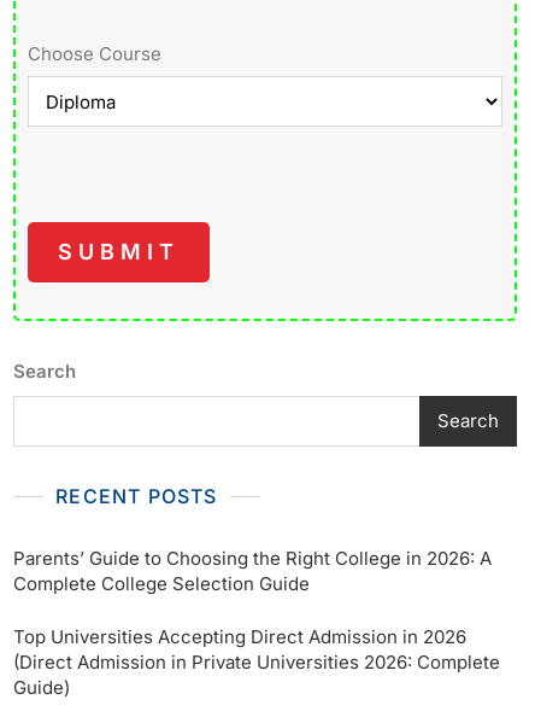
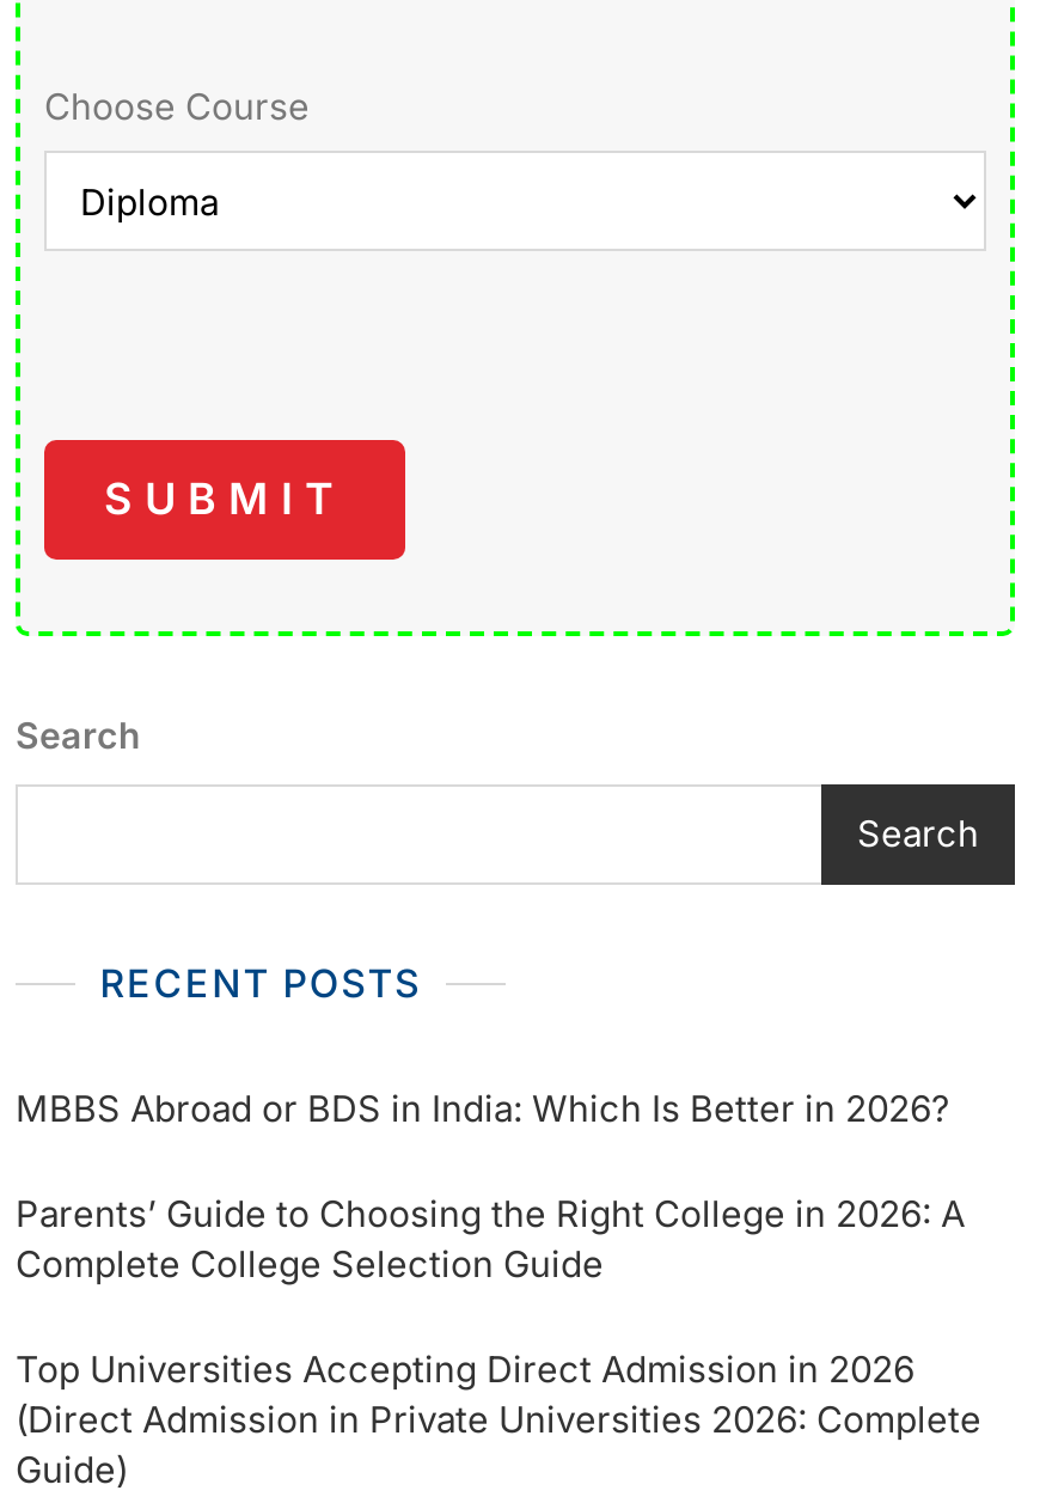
+ MBBS Abroad or BDS in India: Which Is Better in 2026?
